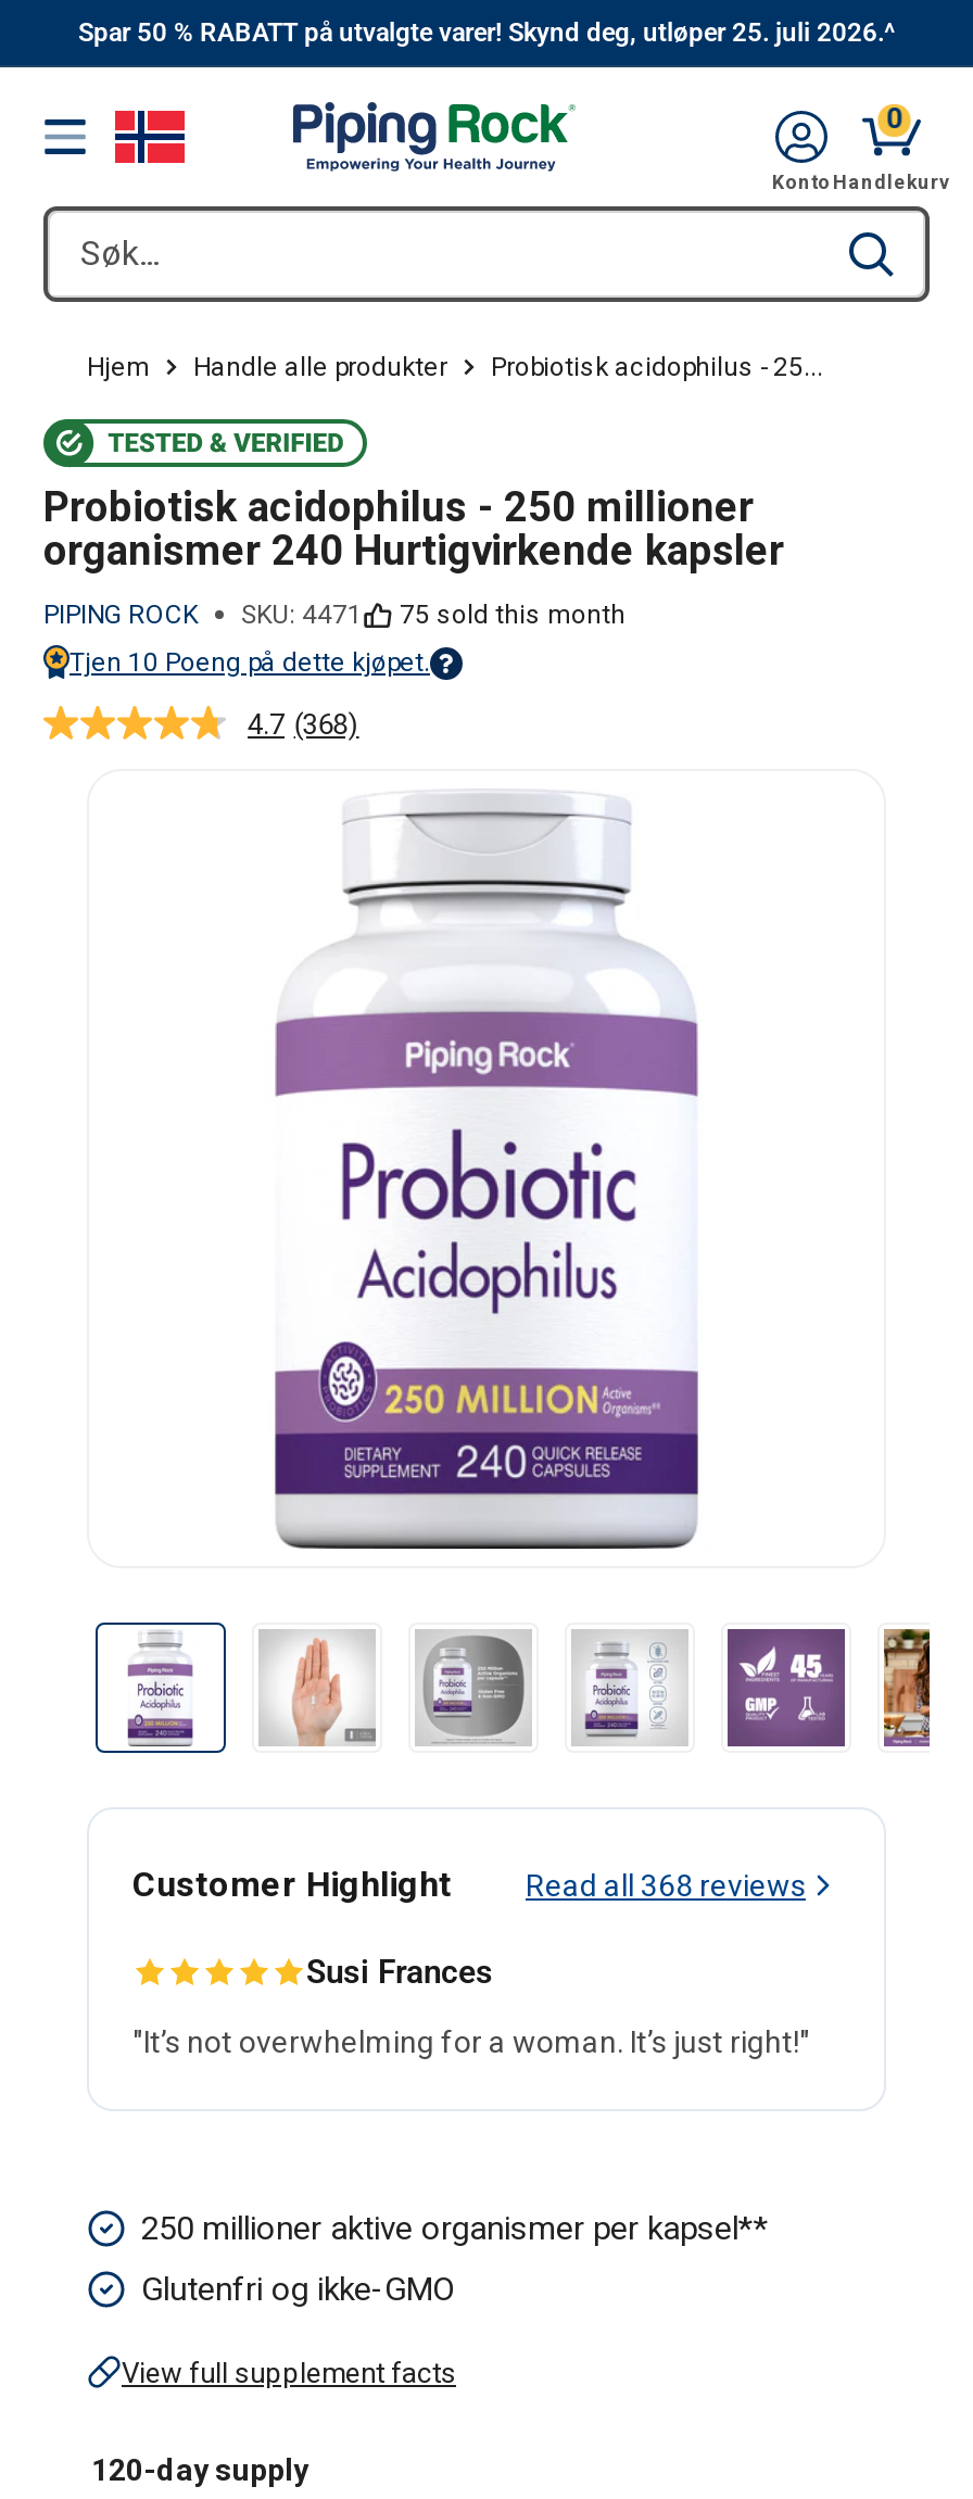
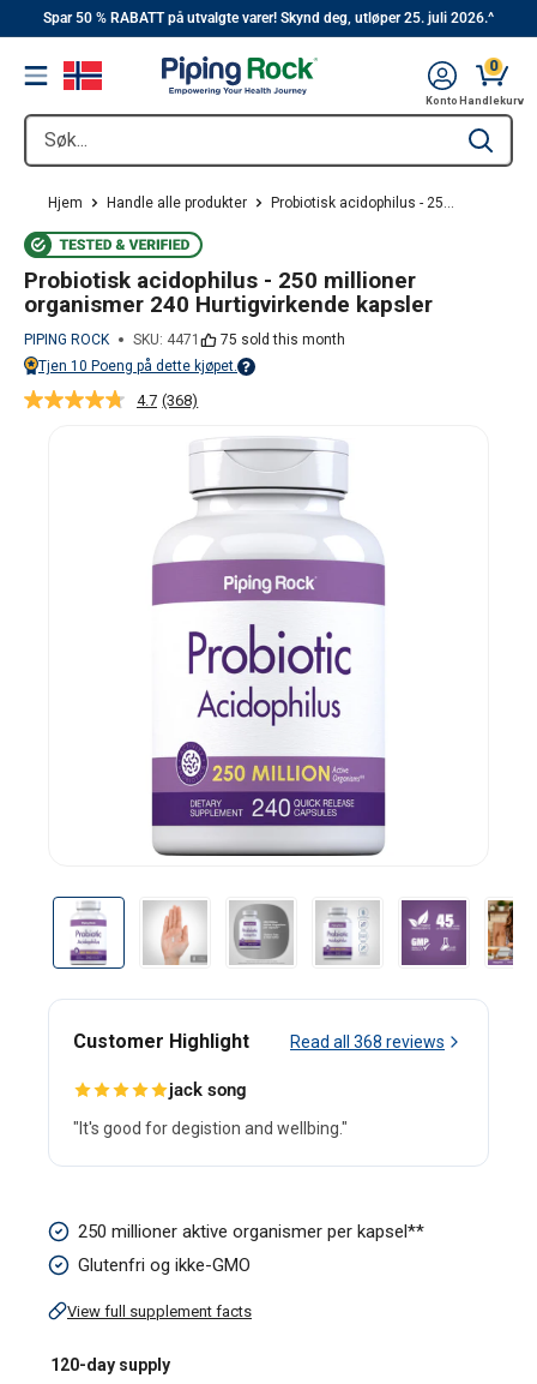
- Susi Frances
+ jack song

- "It’s not overwhelming for a woman. It’s just right!"
+ "It's good for degistion and wellbing."
